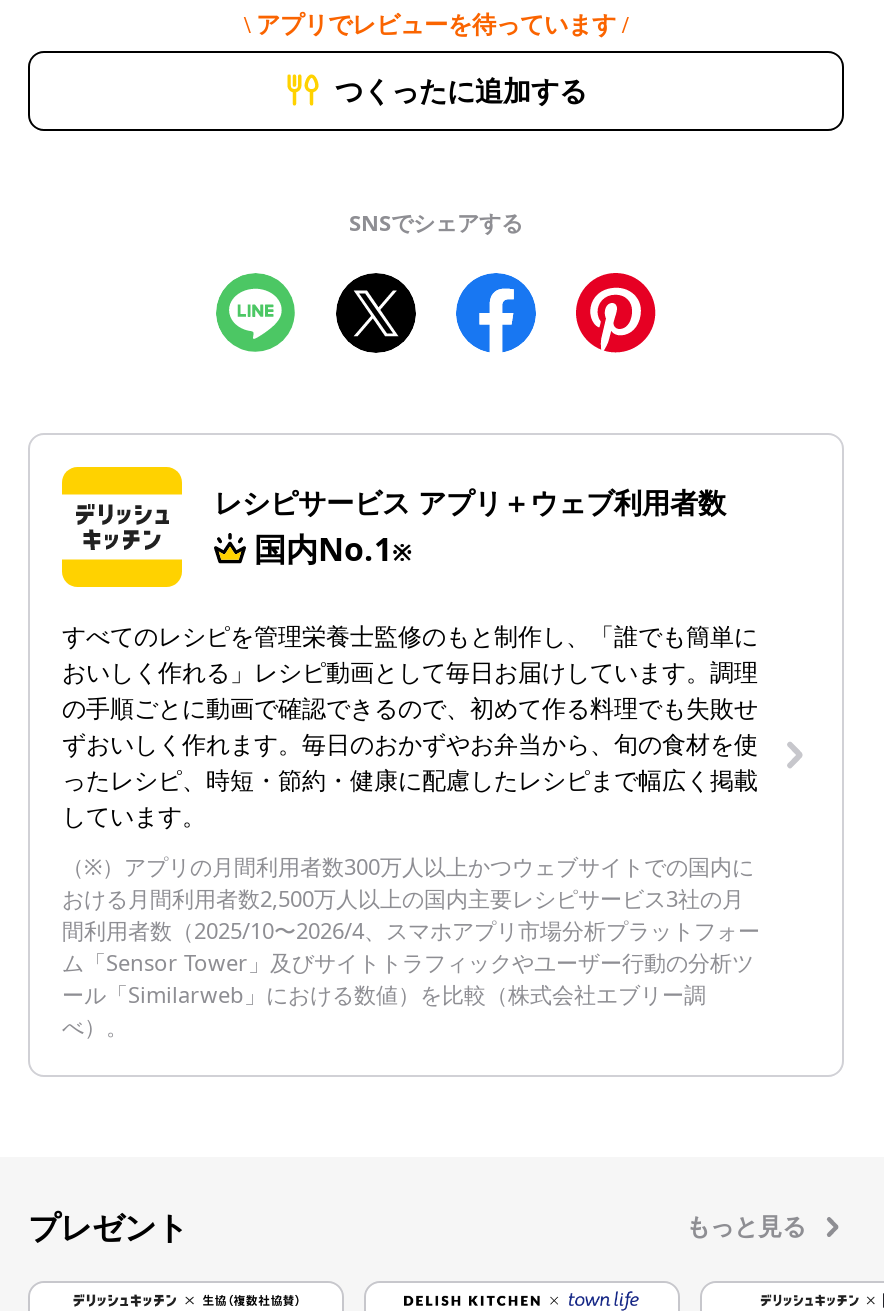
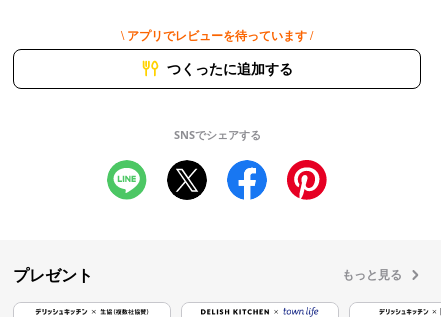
- [image]
- レシピサービス アプリ＋ウェブ利用者数
- 国内No.1※
- すべてのレシピを管理栄養士監修のもと制作し、「誰でも簡単に
- おいしく作れる」レシピ動画として毎日お届けしています。調理
- の手順ごとに動画で確認できるので、初めて作る料理でも失敗せ
- ずおいしく作れます。毎日のおかずやお弁当から、旬の食材を使
- ったレシピ、時短・節約・健康に配慮したレシピまで幅広く掲載
- しています。
- （※）アプリの月間利用者数300万人以上かつウェブサイトでの国内に
- おける月間利用者数2,500万人以上の国内主要レシピサービス3社の月
- 間利用者数（2025/10〜2026/4、スマホアプリ市場分析プラットフォー
- ム「Sensor Tower」及びサイトトラフィックやユーザー行動の分析ツ
- ール「Similarweb」における数値）を比較（株式会社エブリー調
- べ）。
